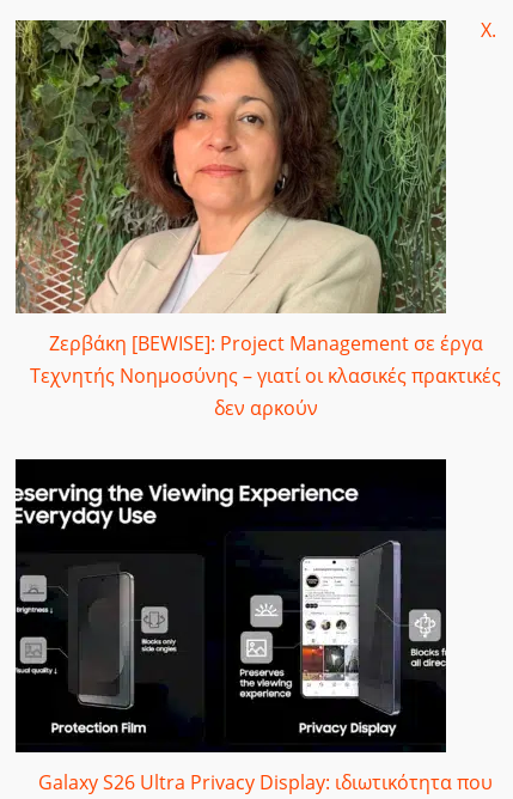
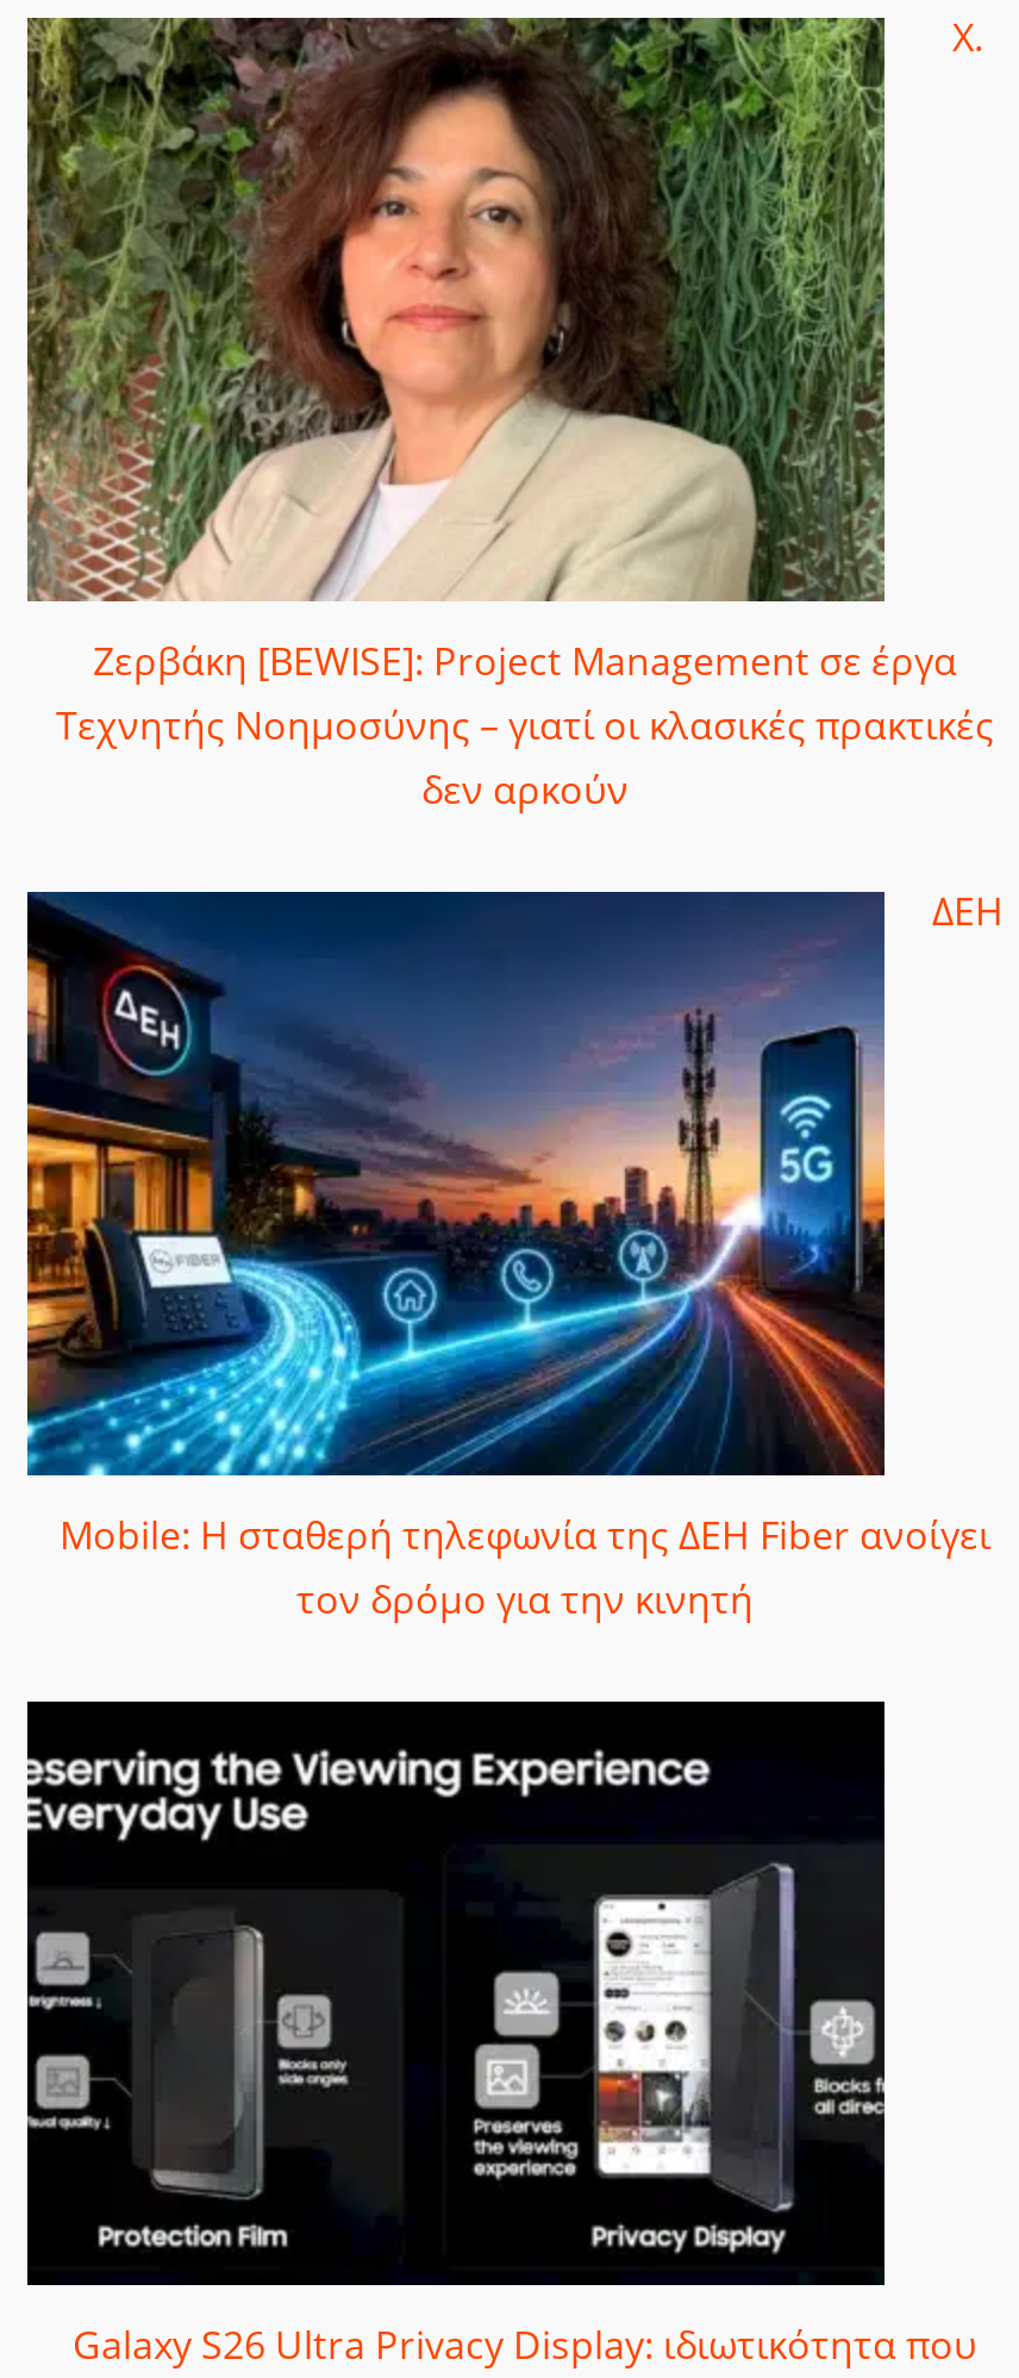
+ [image]
+ Mobile: Η σταθερή τηλεφωνία της ΔΕΗ Fiber ανοίγει
+ τον δρόμο για την κινητή

+ ΔΕΗ
